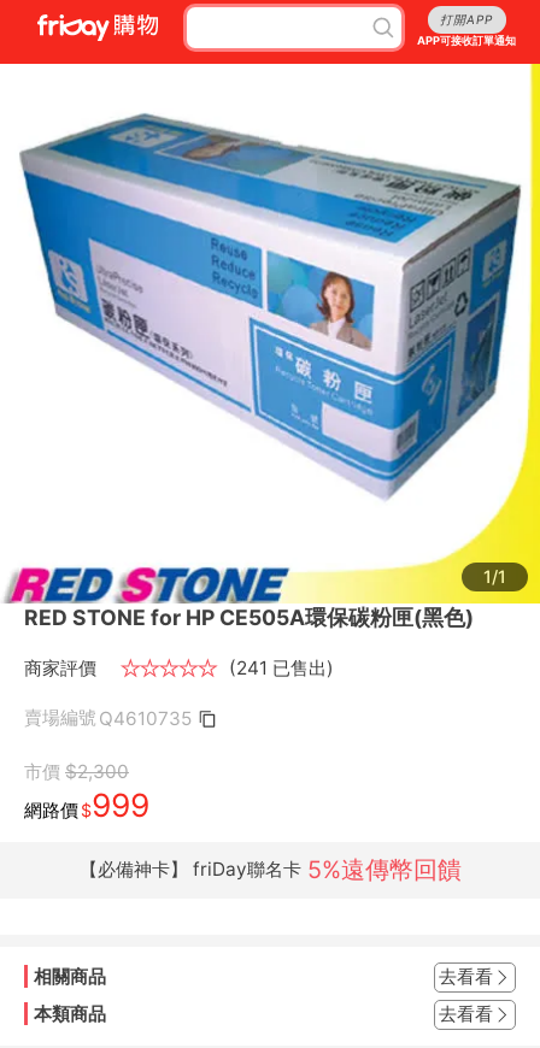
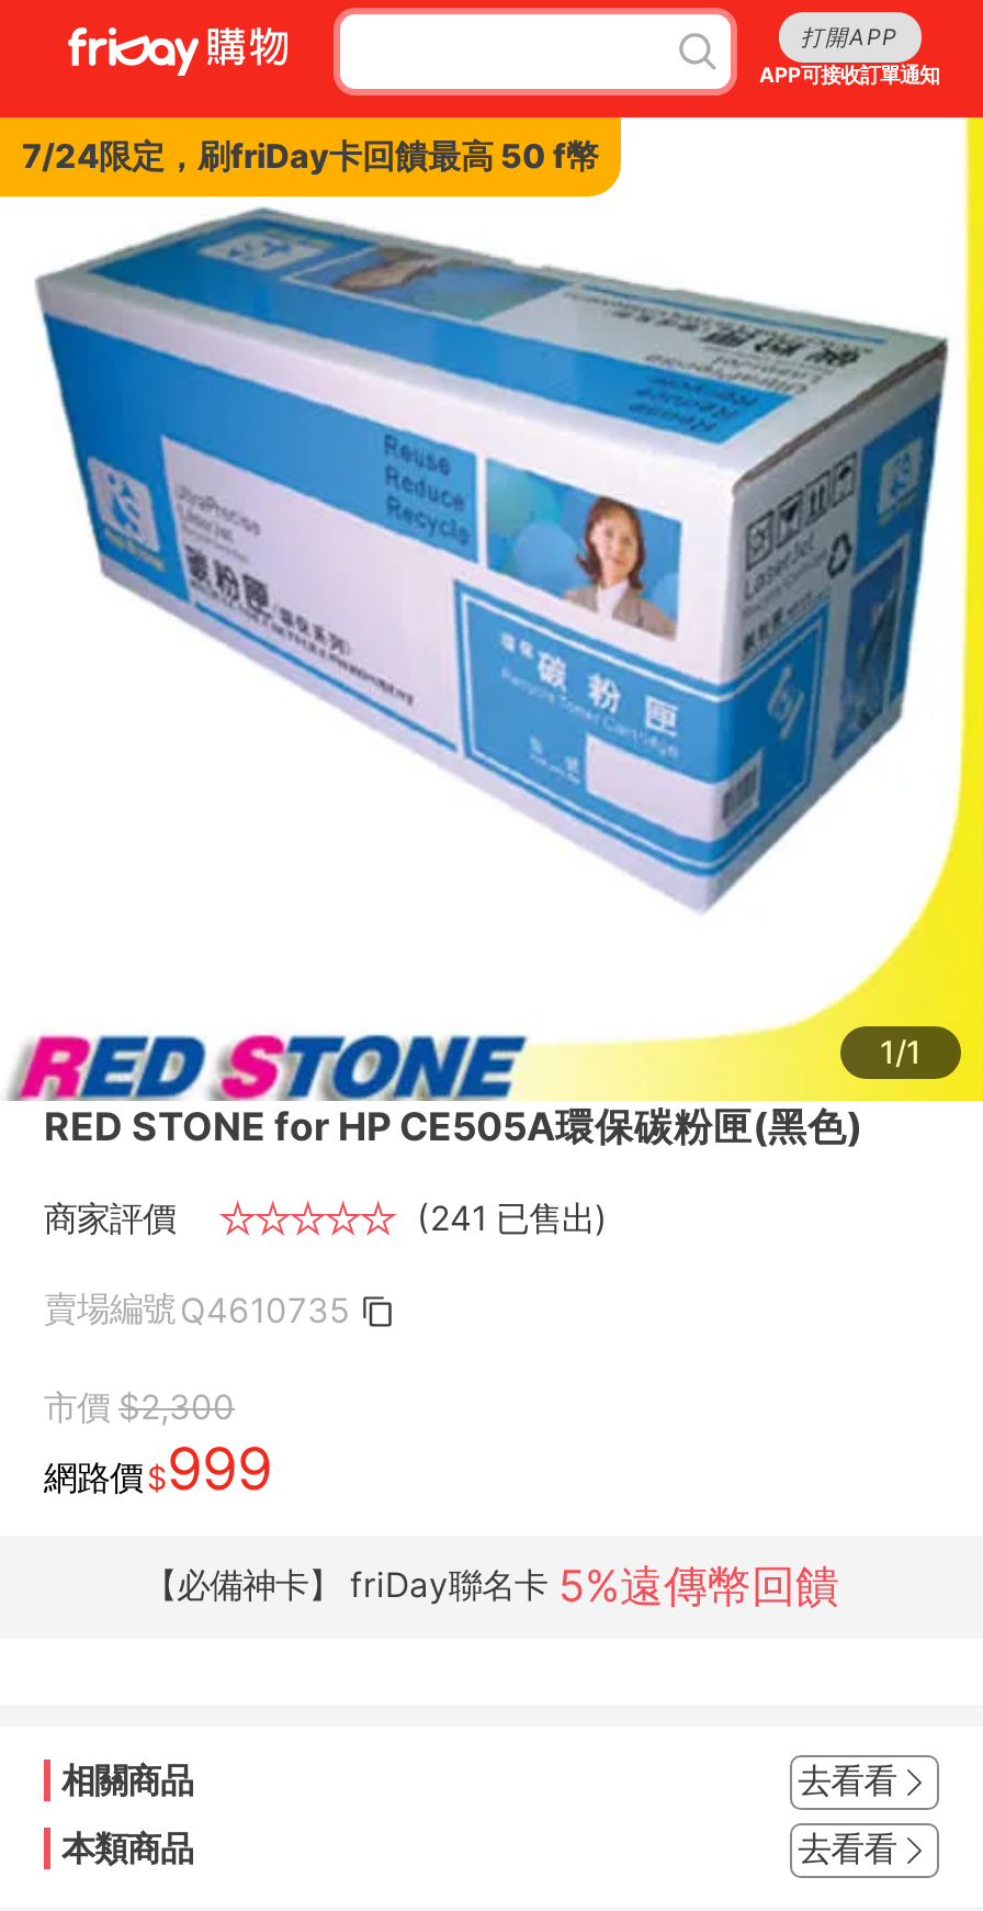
+ 7/24限定，刷friDay卡回饋最高 50 f幣
